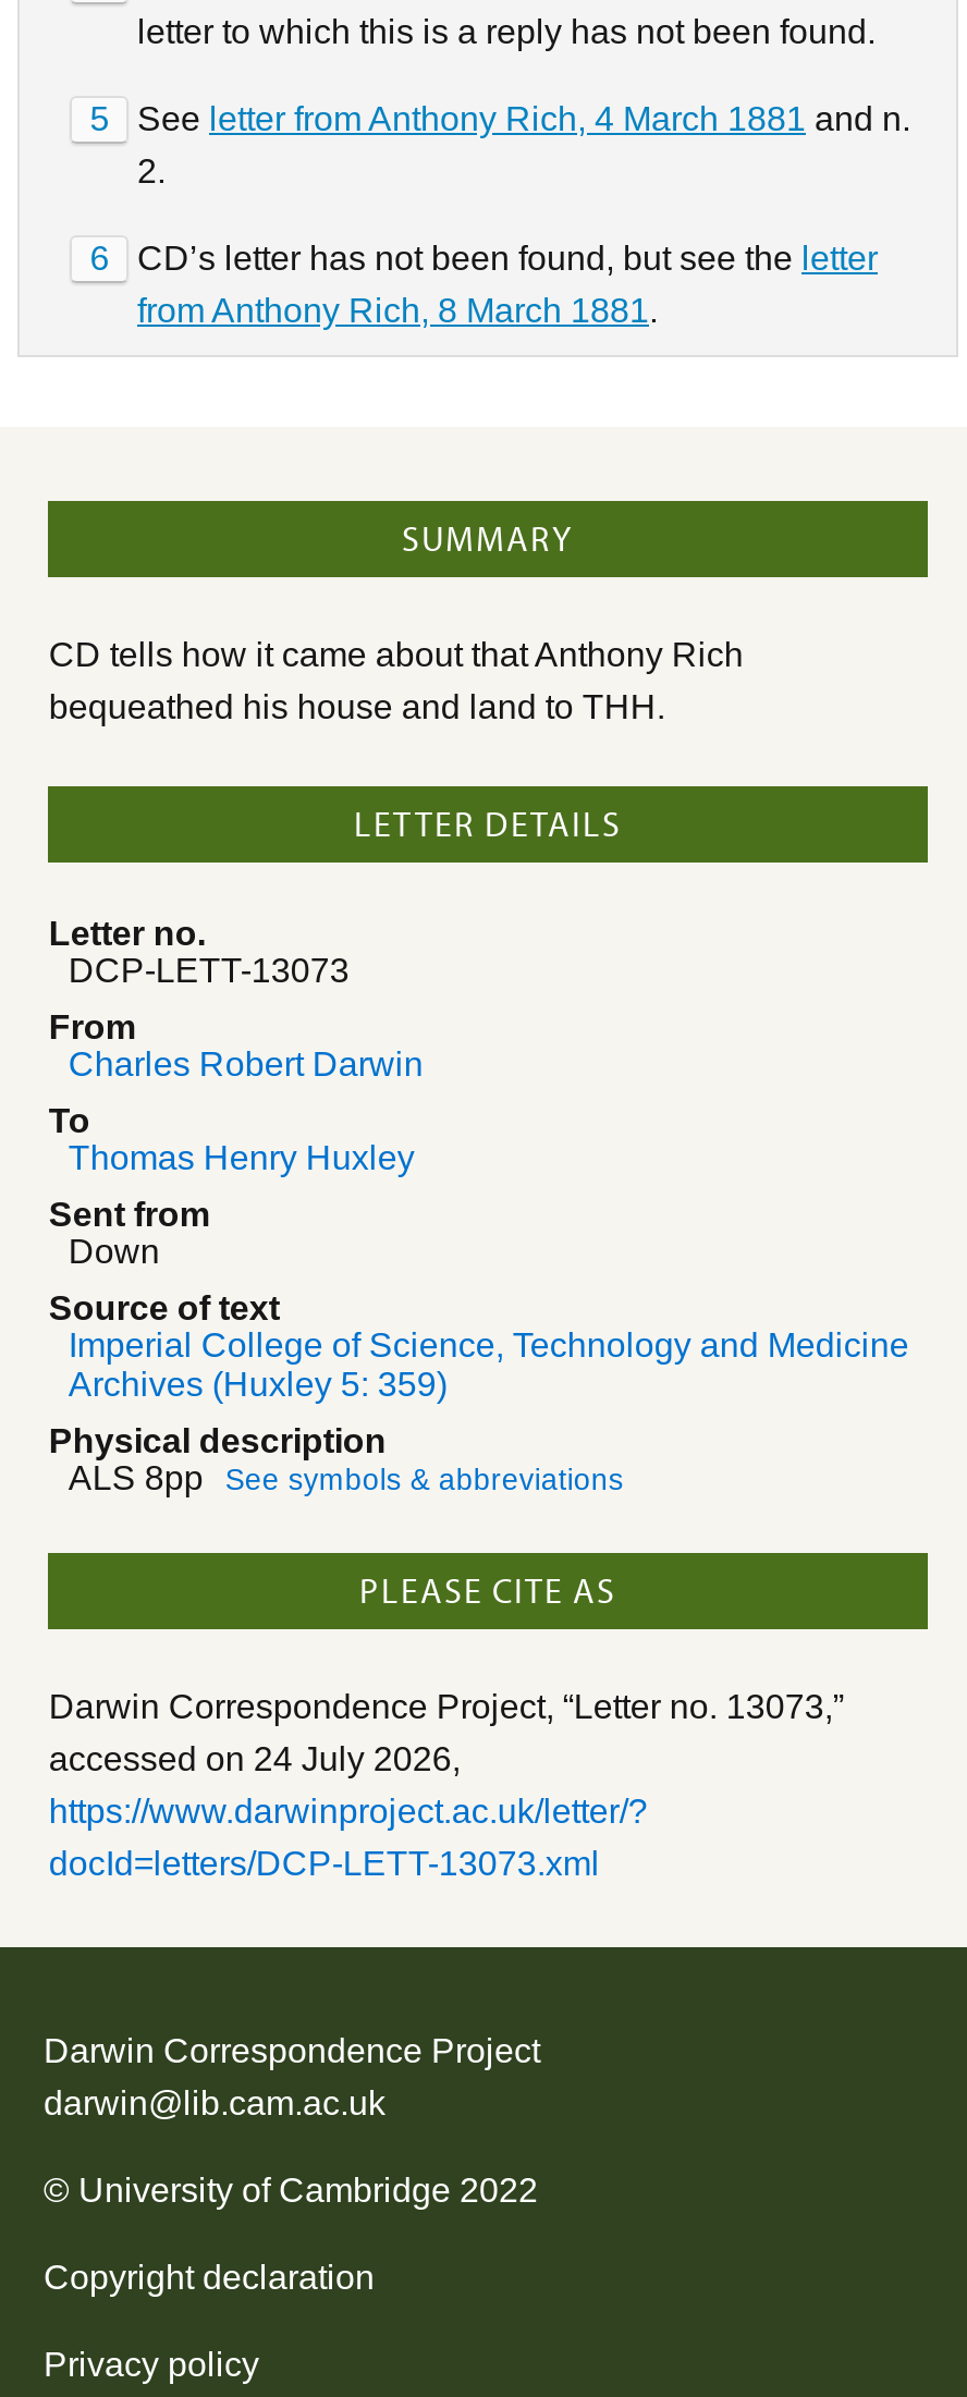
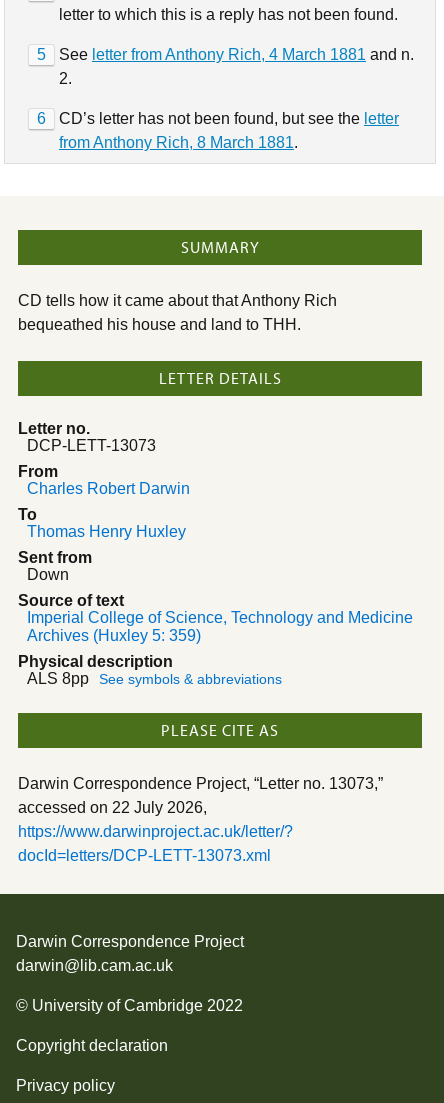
- accessed on 24 July 2026,
+ accessed on 22 July 2026,
